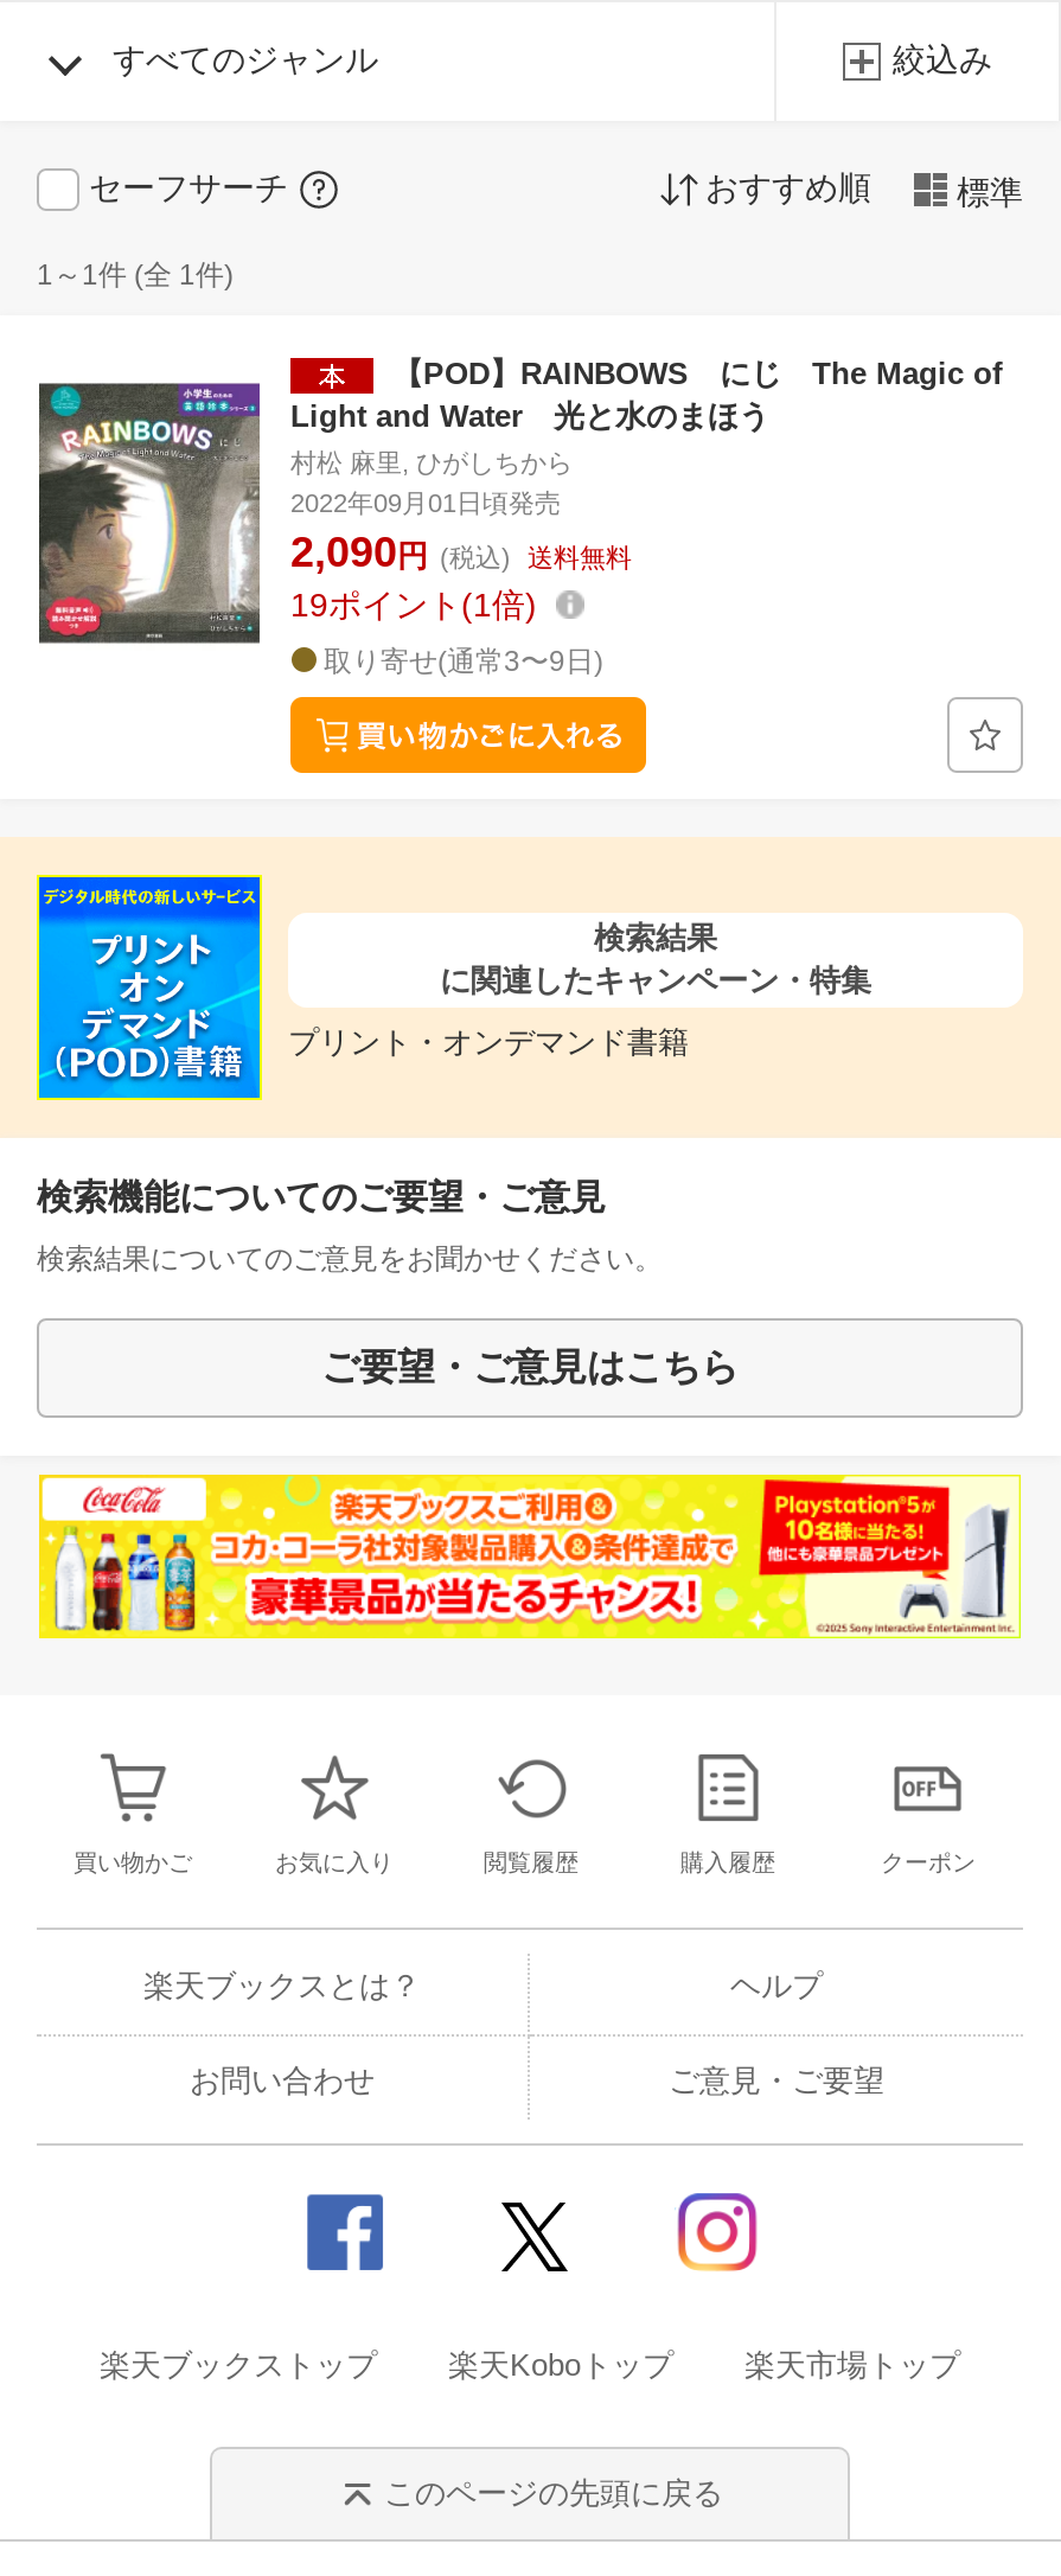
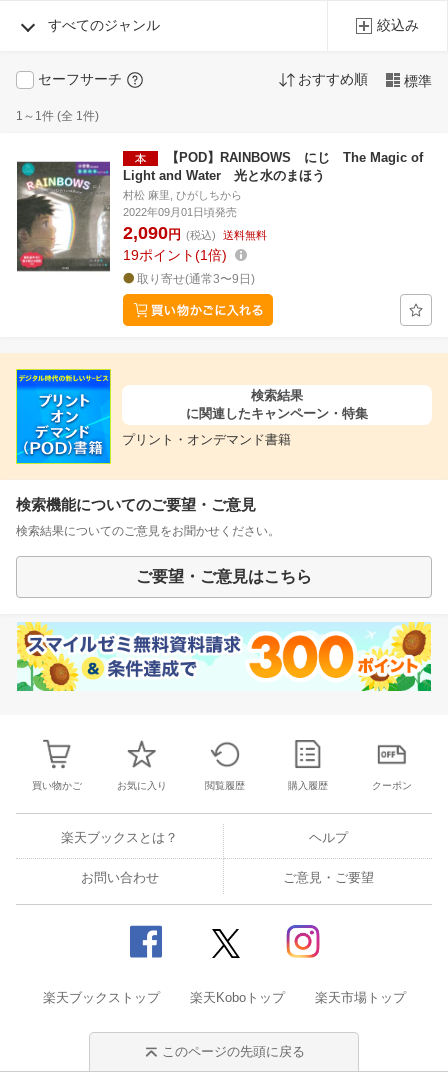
- [image]
+ [image]
